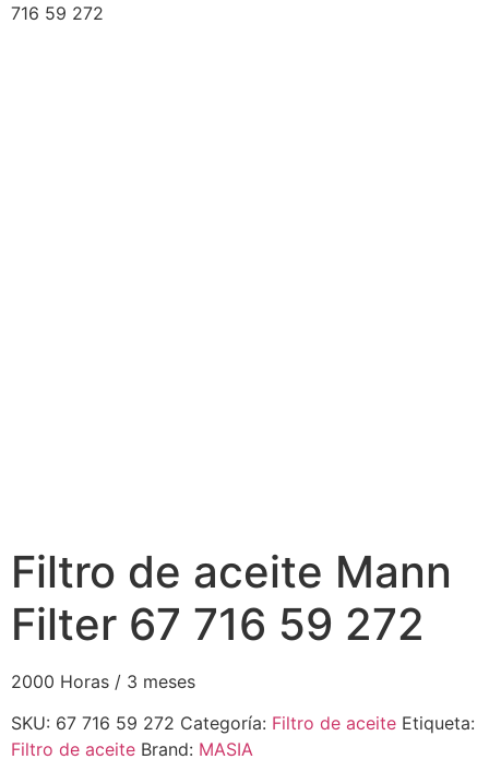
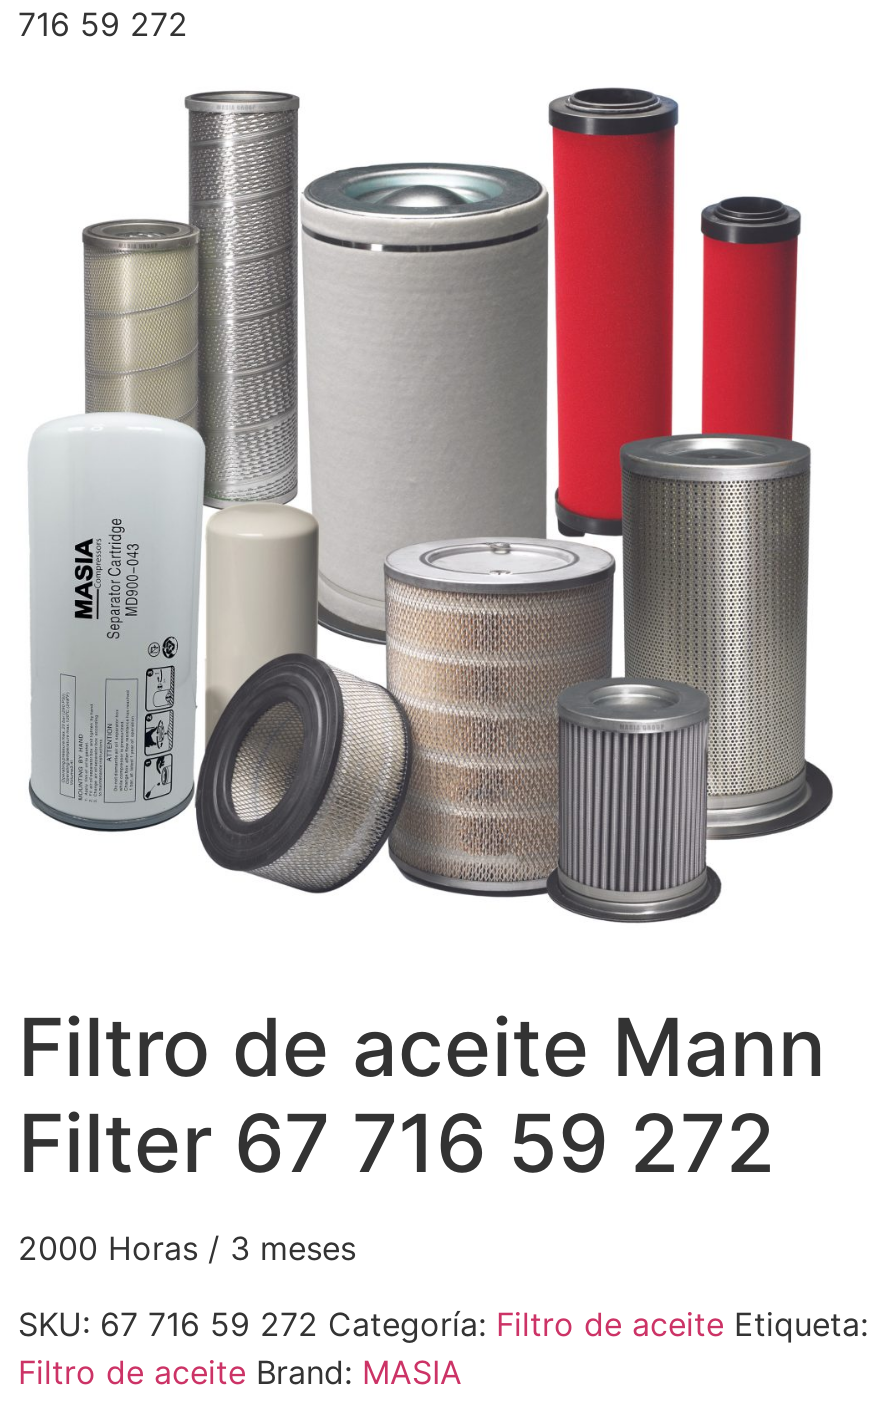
+ [image]
